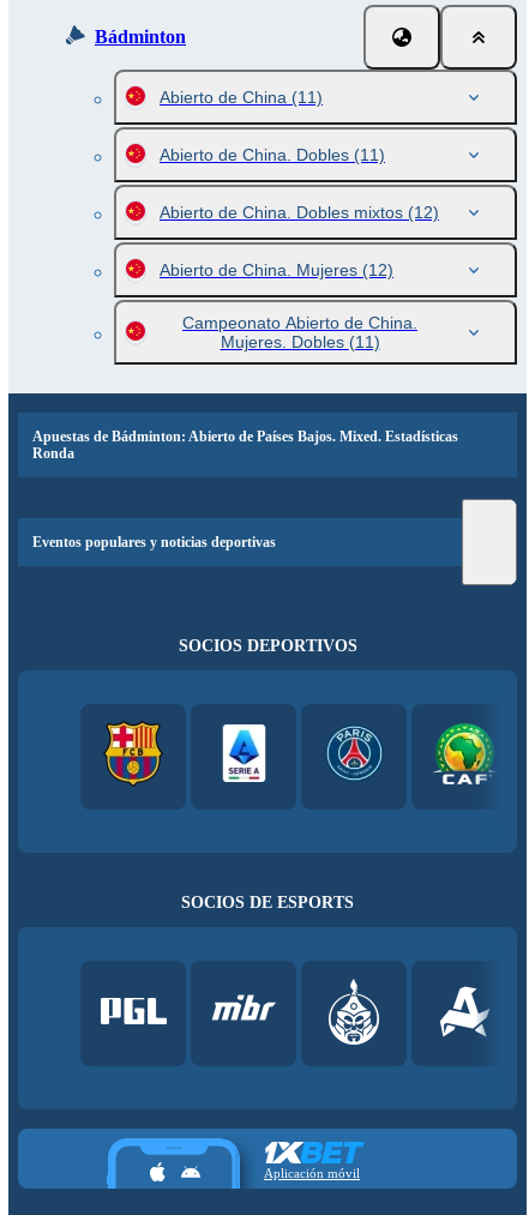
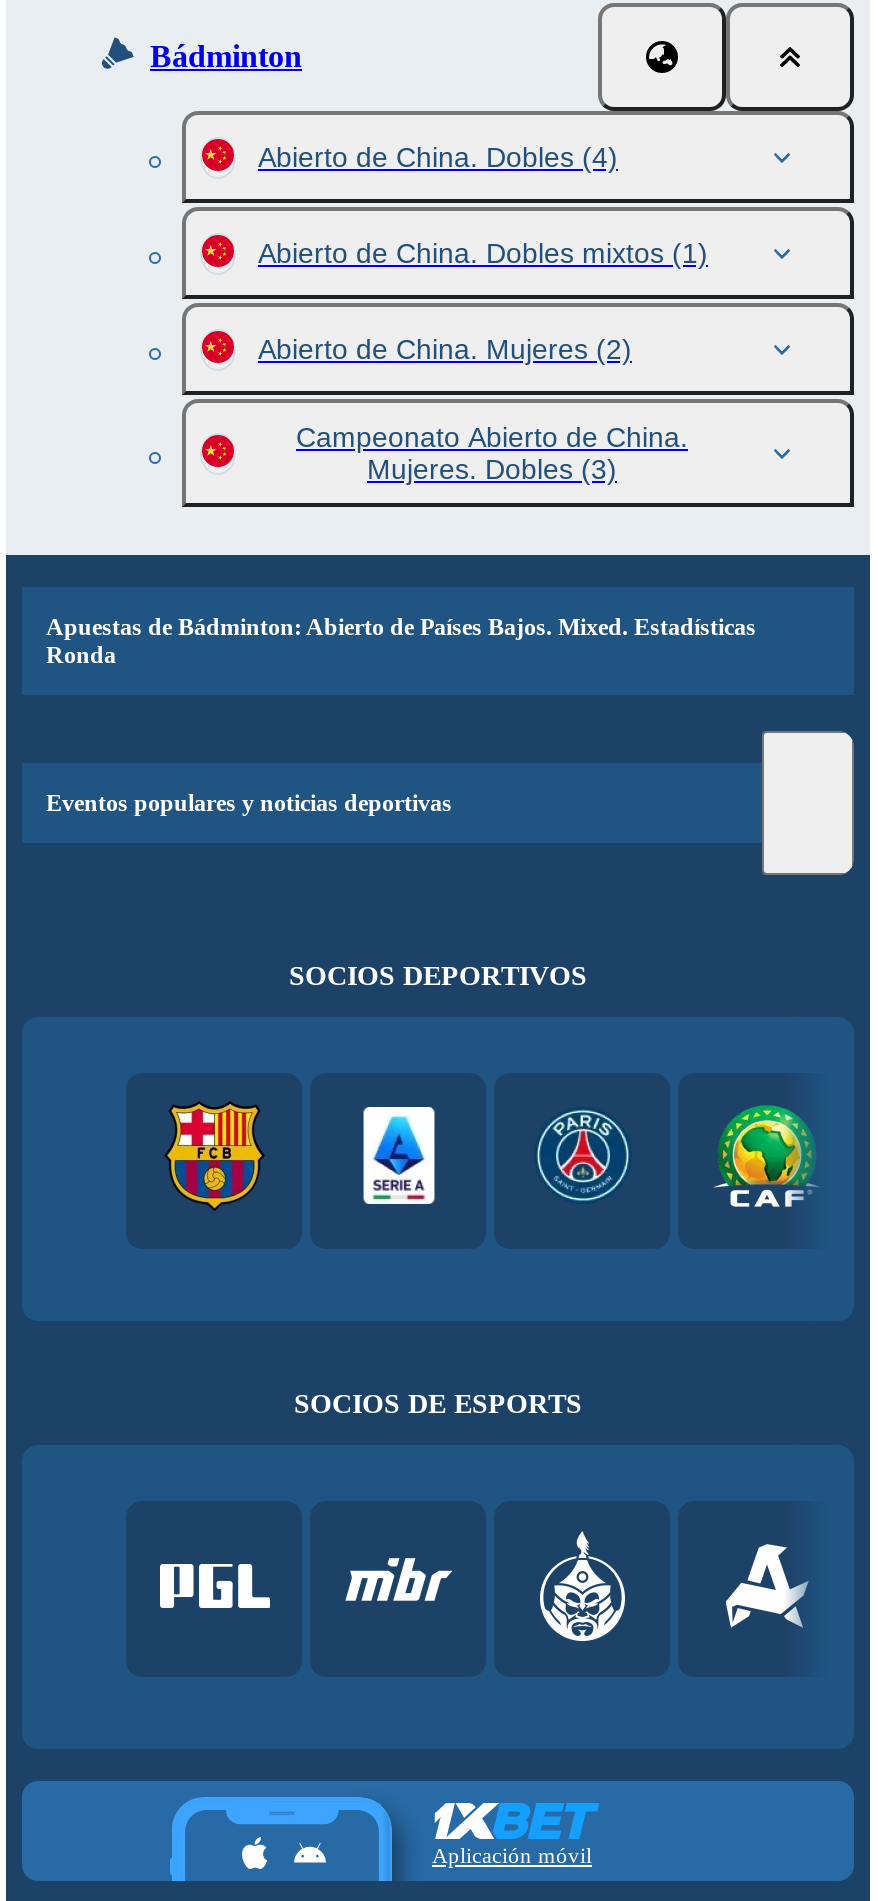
- Abierto de China (11)
- Abierto de China. Dobles (11)
- Abierto de China. Dobles mixtos (12)
- Abierto de China. Mujeres (12)
+ Abierto de China. Dobles (4)
+ Abierto de China. Dobles mixtos (1)
+ Abierto de China. Mujeres (2)

- Mujeres. Dobles (11)
+ Mujeres. Dobles (3)
